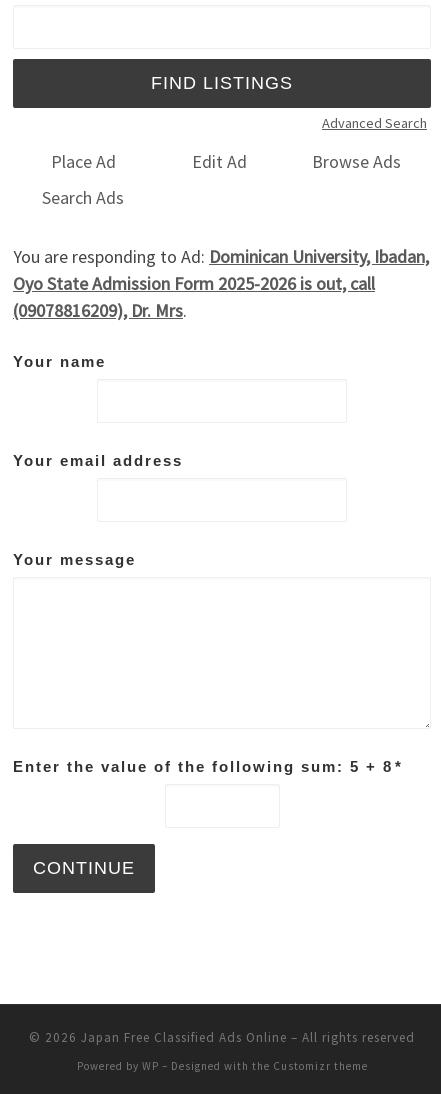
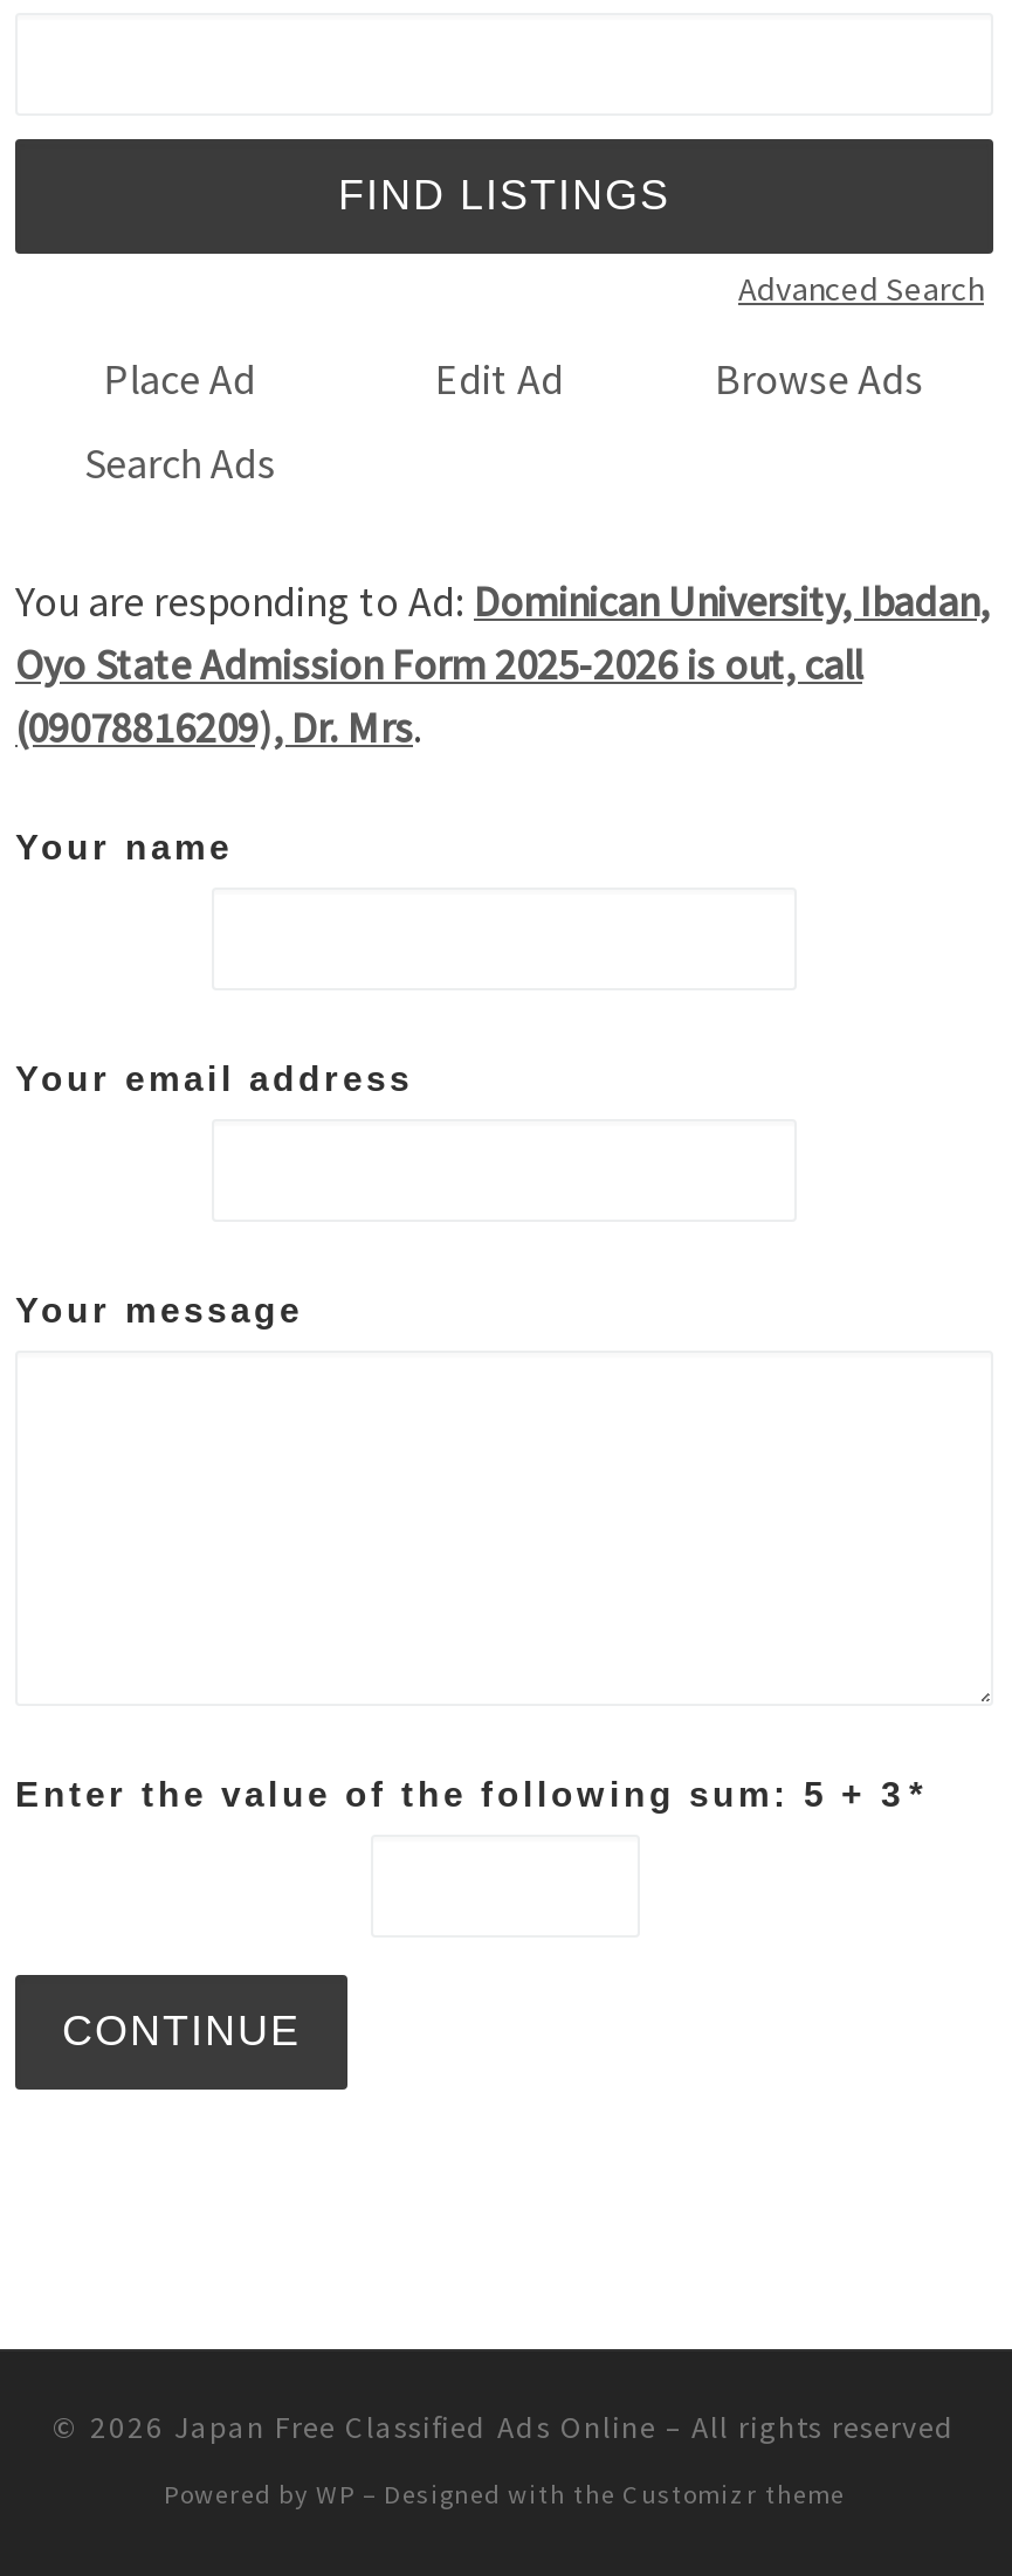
- Enter the value of the following sum: 5 + 8 *
+ Enter the value of the following sum: 5 + 3 *
